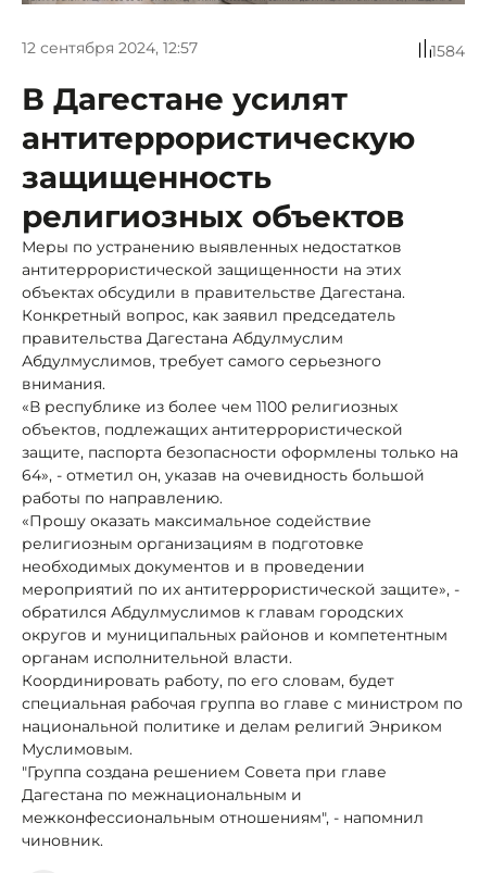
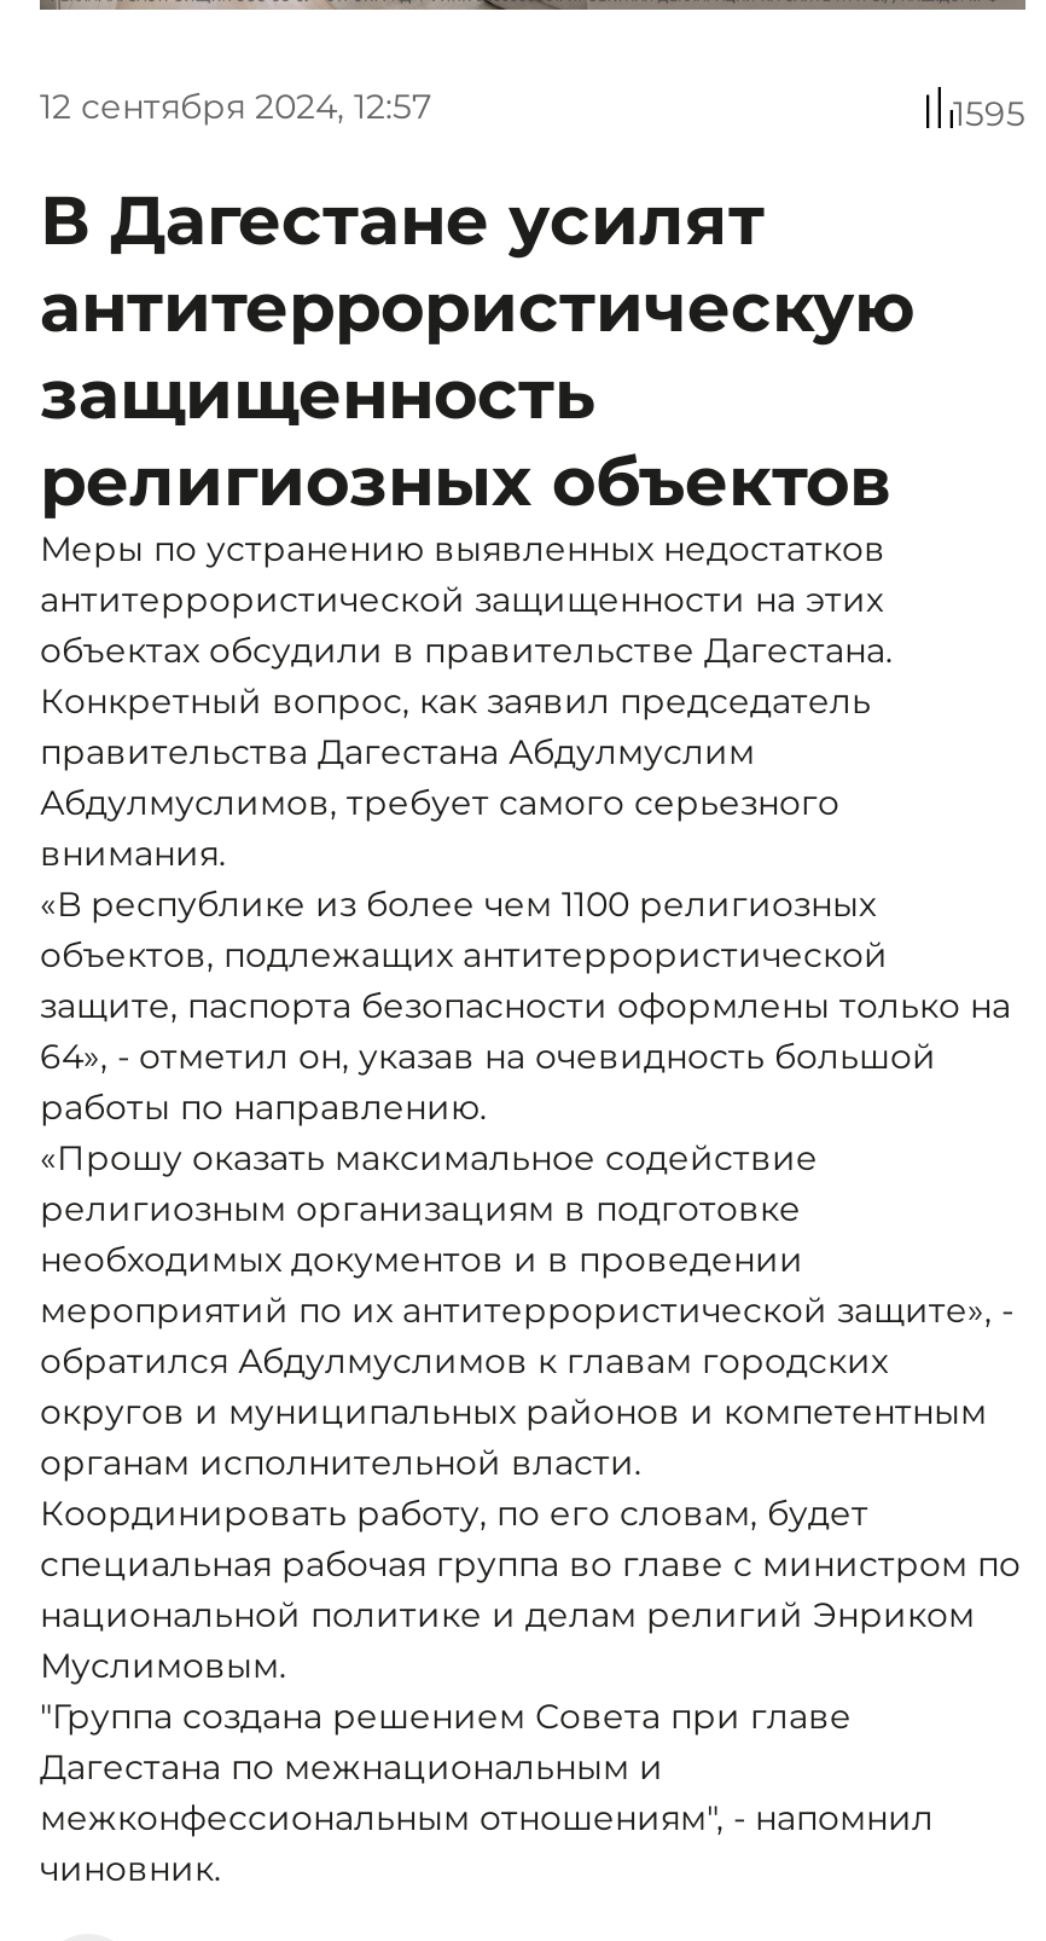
- 1584
+ 1595
